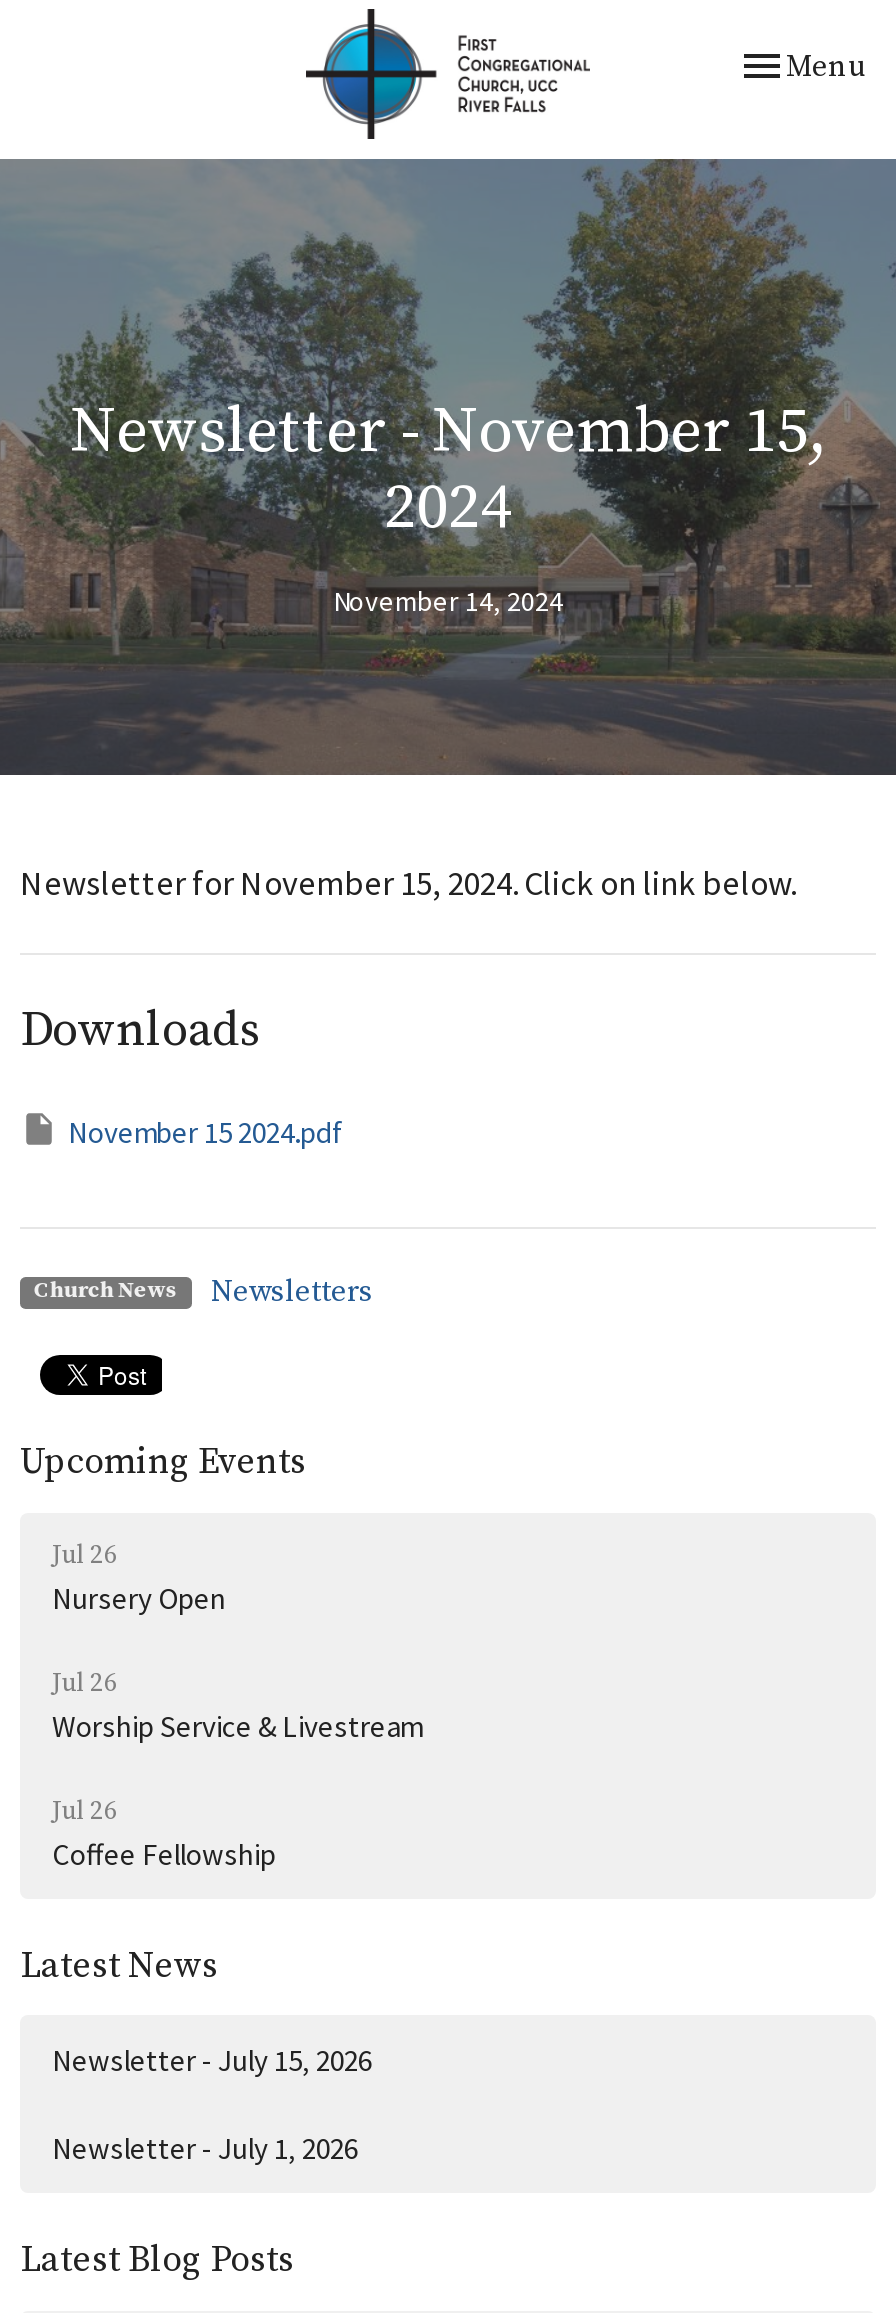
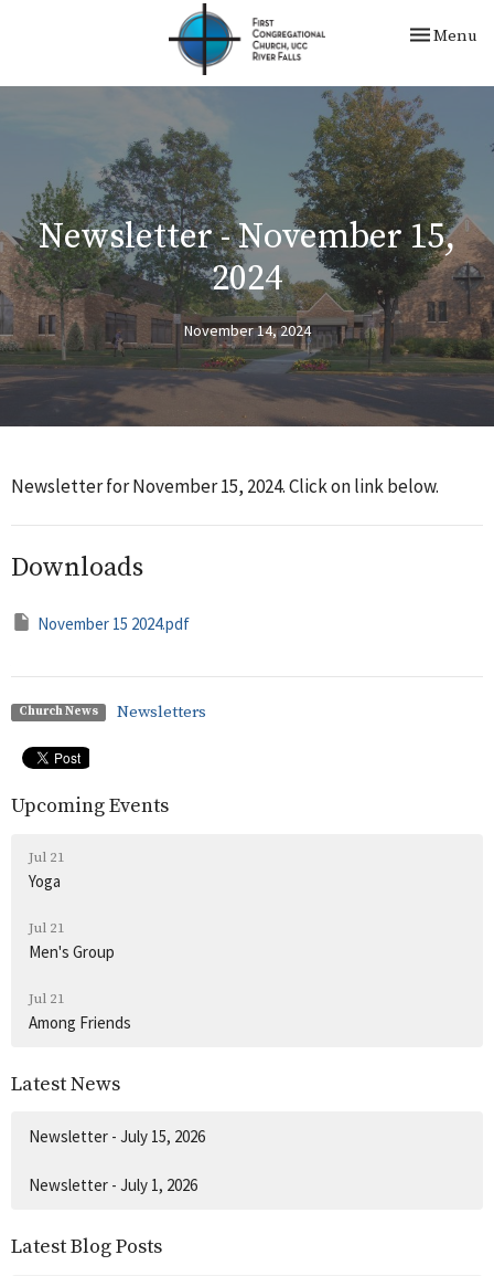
- Jul 26
- Nursery Open
+ Jul 21
+ Yoga

- Jul 26
- Worship Service & Livestream
+ Jul 21
+ Men's Group

- Jul 26
- Coffee Fellowship
+ Jul 21
+ Among Friends
